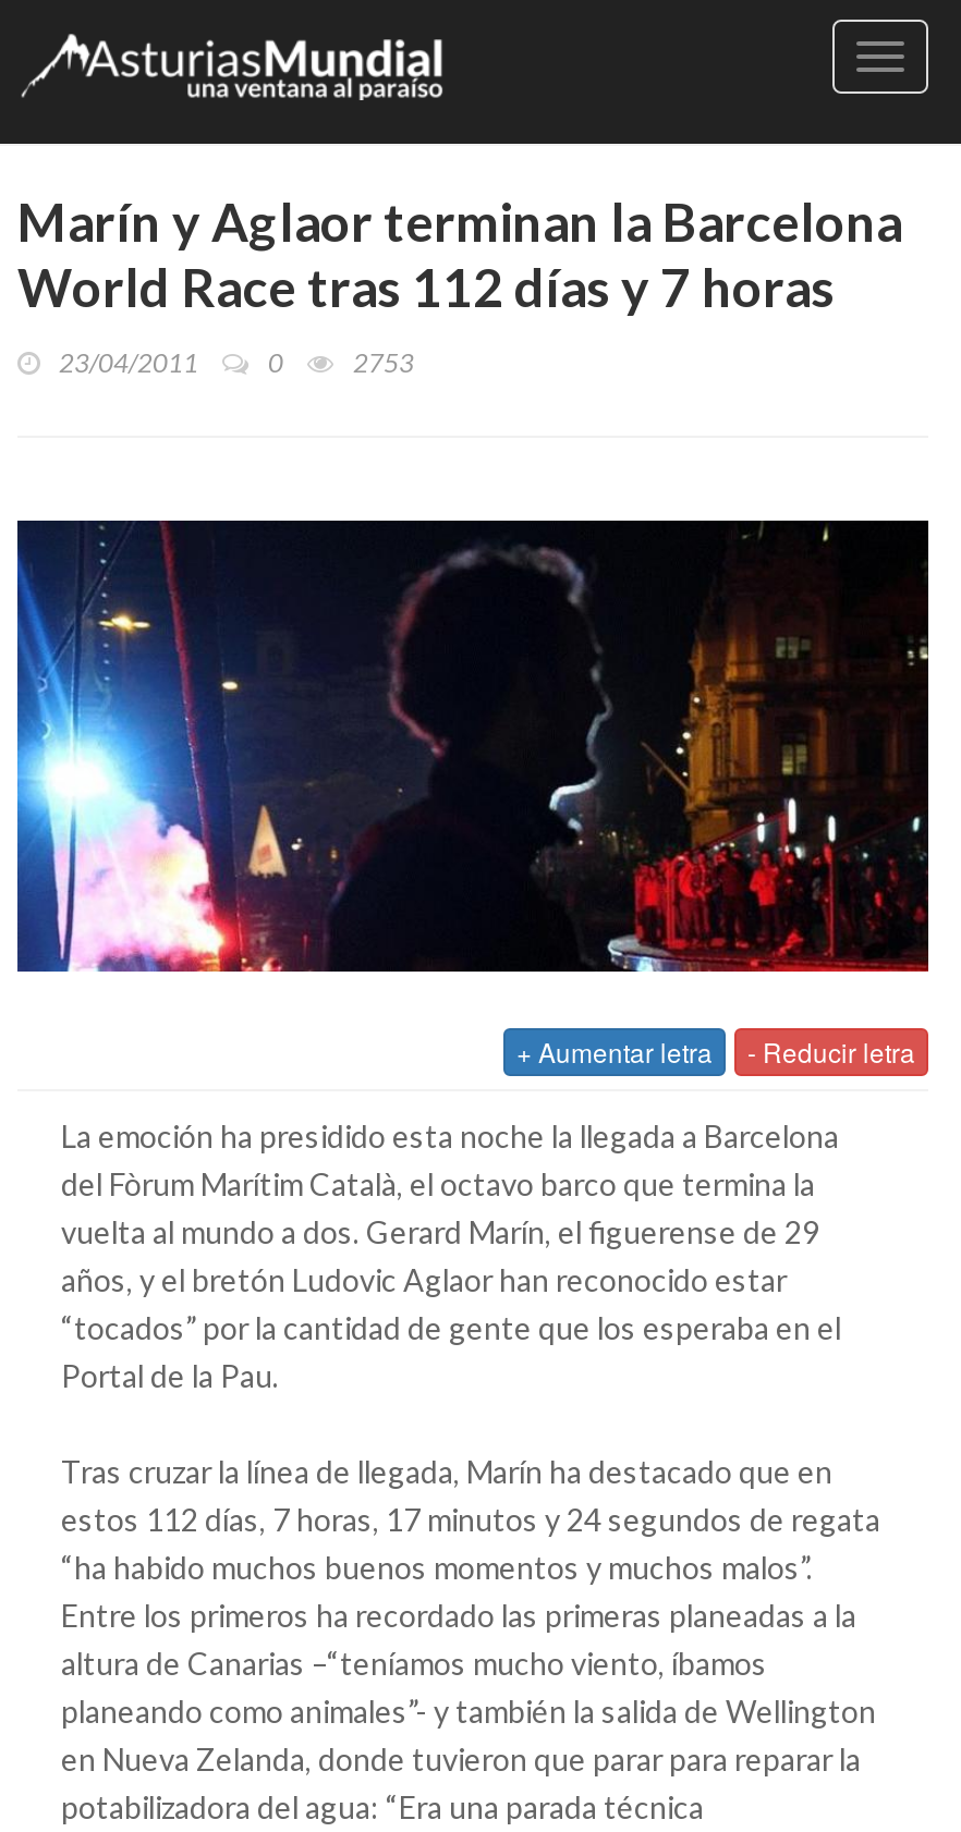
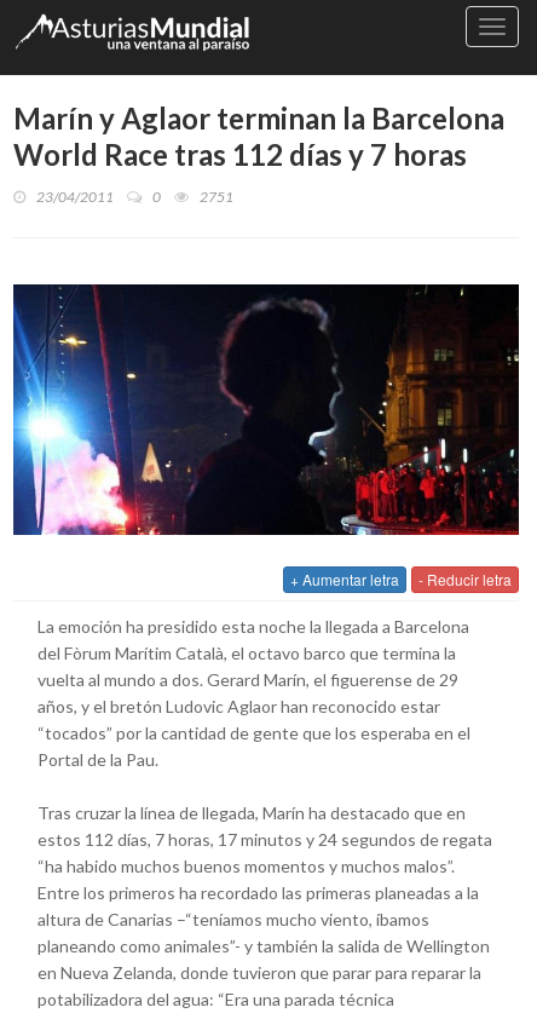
- 2753
+ 2751
